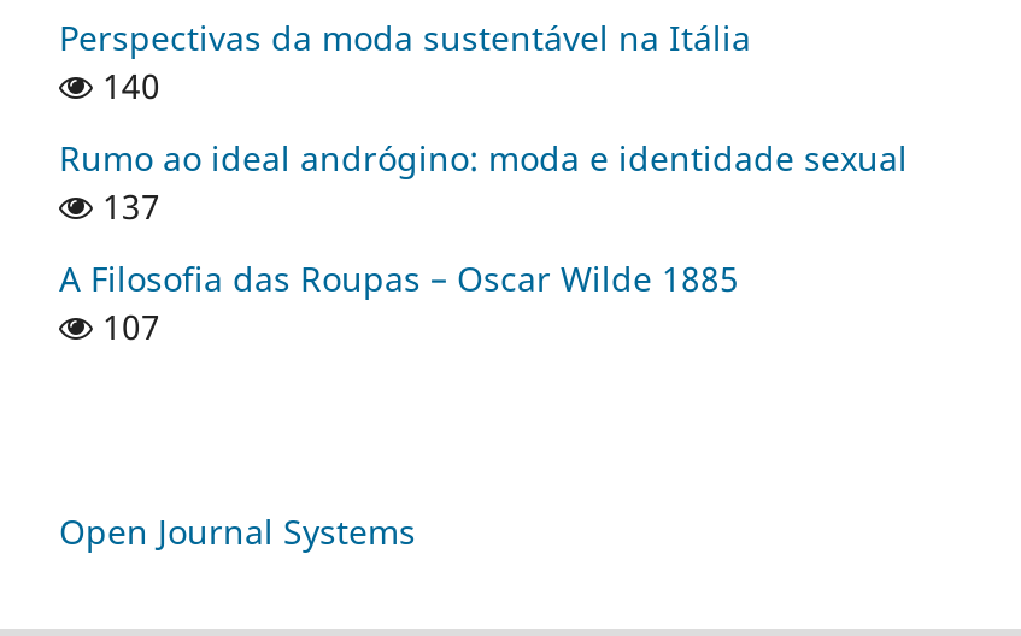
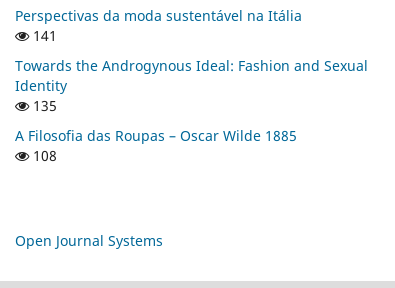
- 140
+ 141

- Rumo ao ideal andrógino: moda e identidade sexual
- 137
+ Towards the Androgynous Ideal: Fashion and Sexual
+ Identity
+ 135

- 107
+ 108
